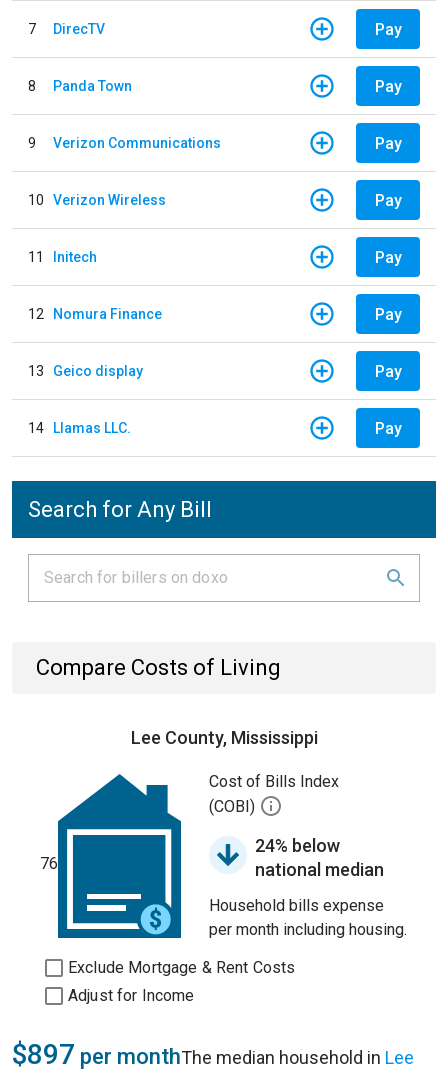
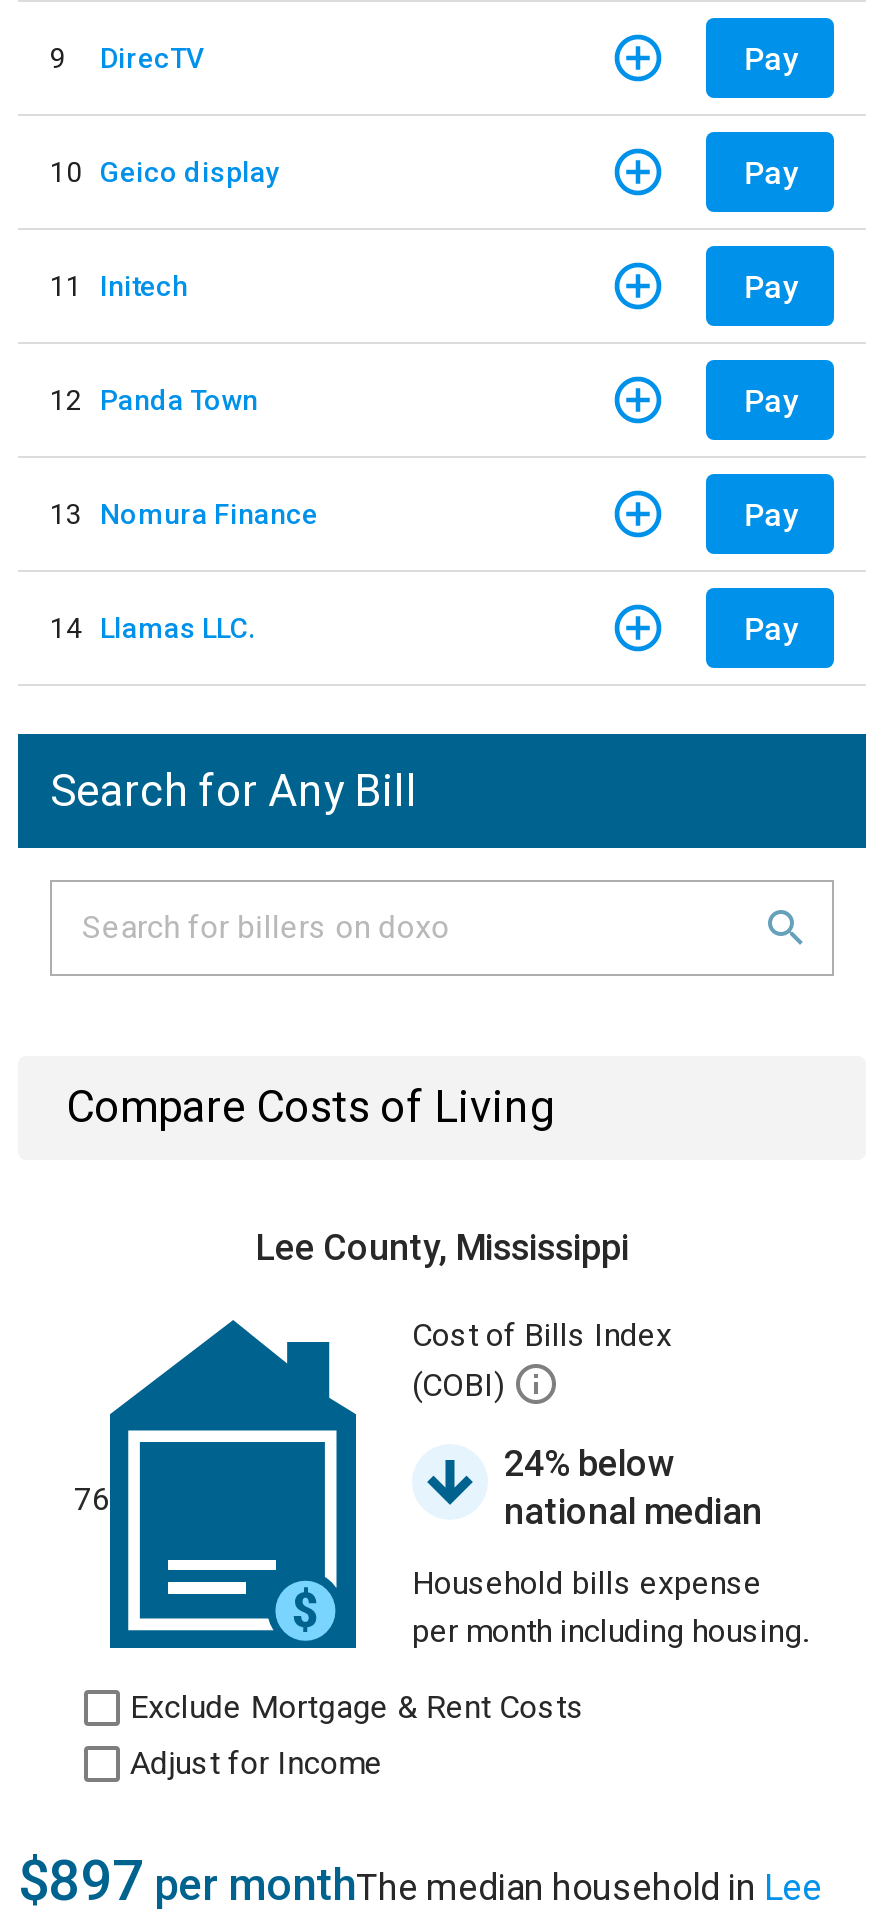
- 7 DirecTV
+ 9 DirecTV

- 8
- Panda Town
- Pay
- 9
- Verizon Communications
- Pay
- 10 Verizon Wireless
+ 10 Geico display

- 12 Nomura Finance
+ 12 Panda Town

- 13 Geico display
+ 13 Nomura Finance
